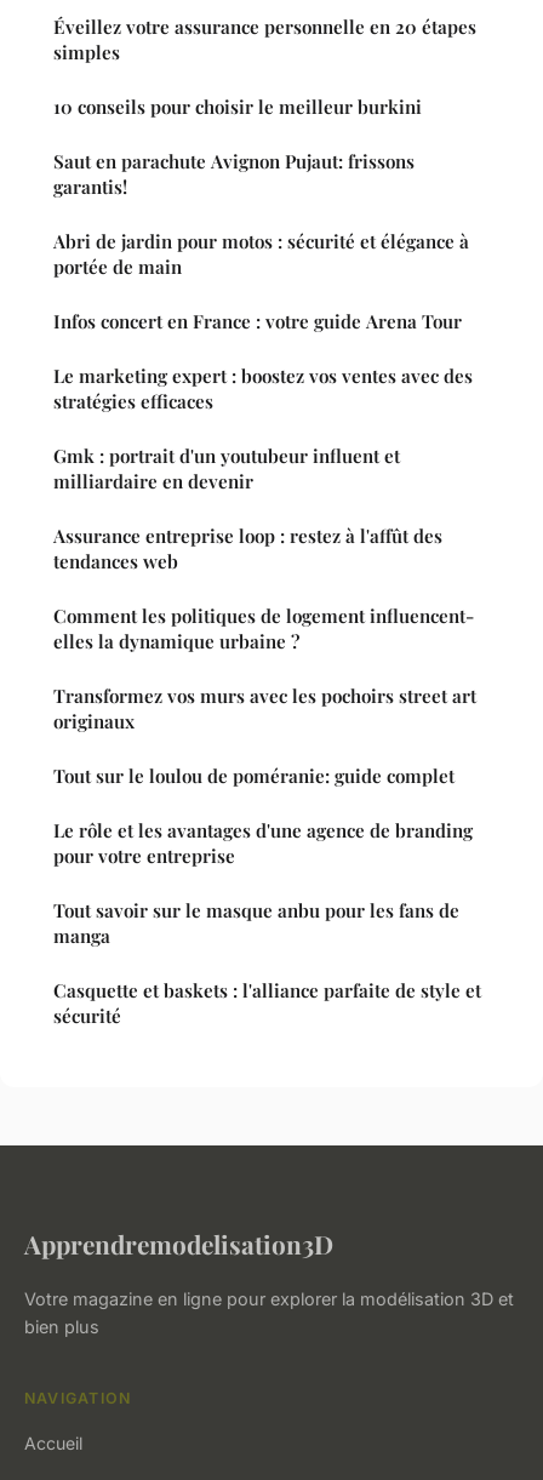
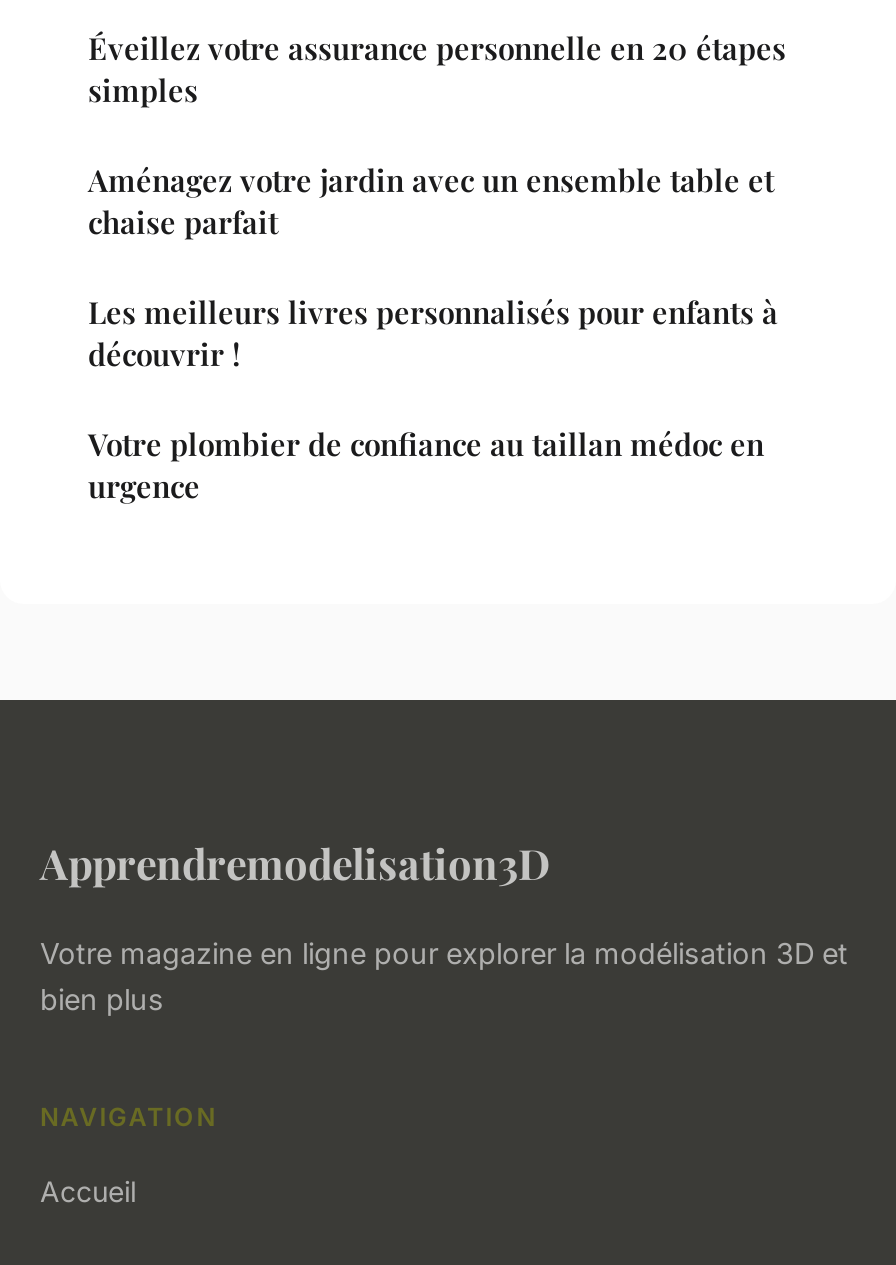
- 10 conseils pour choisir le meilleur burkini
- Saut en parachute Avignon Pujaut: frissons
- garantis!
- Abri de jardin pour motos : sécurité et élégance à
- portée de main
- Infos concert en France : votre guide Arena Tour
- Le marketing expert : boostez vos ventes avec des
- stratégies efficaces
- Gmk : portrait d'un youtubeur influent et
- milliardaire en devenir
- Assurance entreprise loop : restez à l'affût des
- tendances web
- Comment les politiques de logement influencent-
- elles la dynamique urbaine ?
- Transformez vos murs avec les pochoirs street art
- originaux
- Tout sur le loulou de poméranie: guide complet
- Le rôle et les avantages d'une agence de branding
- pour votre entreprise
- Tout savoir sur le masque anbu pour les fans de
- manga
- Casquette et baskets : l'alliance parfaite de style et
- sécurité
+ Aménagez votre jardin avec un ensemble table et
+ chaise parfait
+ Les meilleurs livres personnalisés pour enfants à
+ découvrir !
+ Votre plombier de confiance au taillan médoc en
+ urgence
